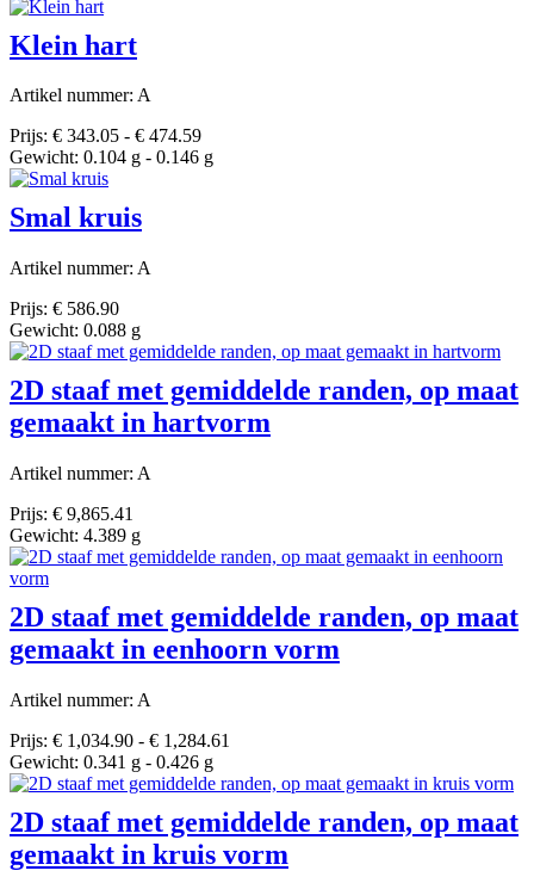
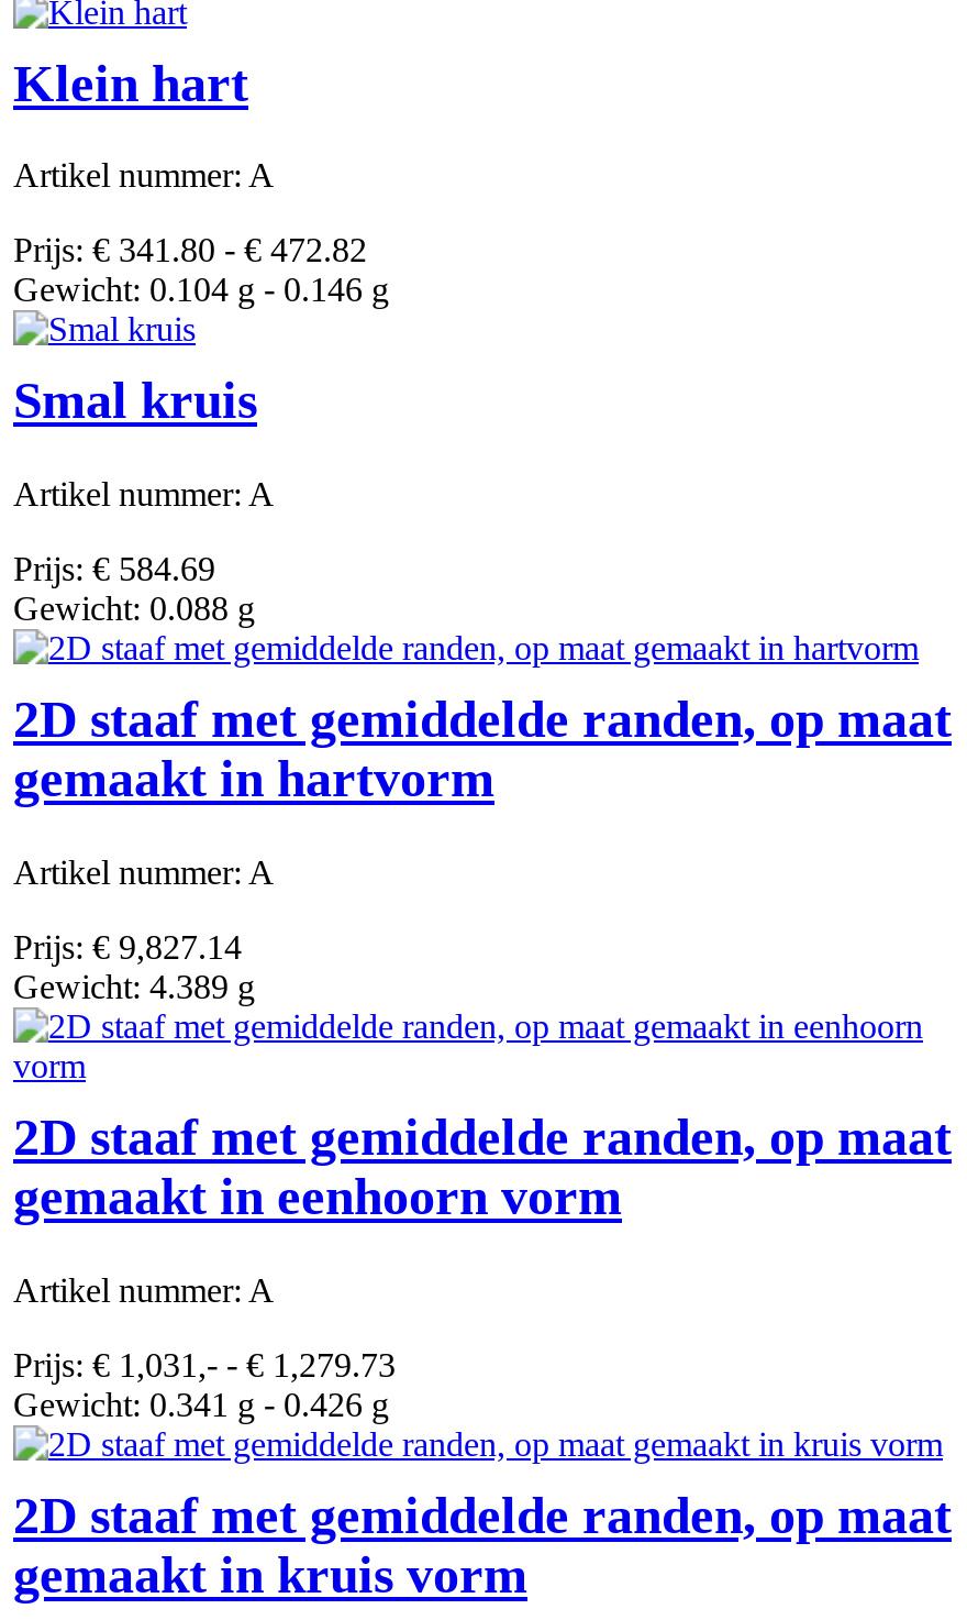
- Prijs: € 343.05 - € 474.59
+ Prijs: € 341.80 - € 472.82

- Prijs: € 586.90
+ Prijs: € 584.69

- Prijs: € 9,865.41
+ Prijs: € 9,827.14

- Prijs: € 1,034.90 - € 1,284.61
+ Prijs: € 1,031,- - € 1,279.73
